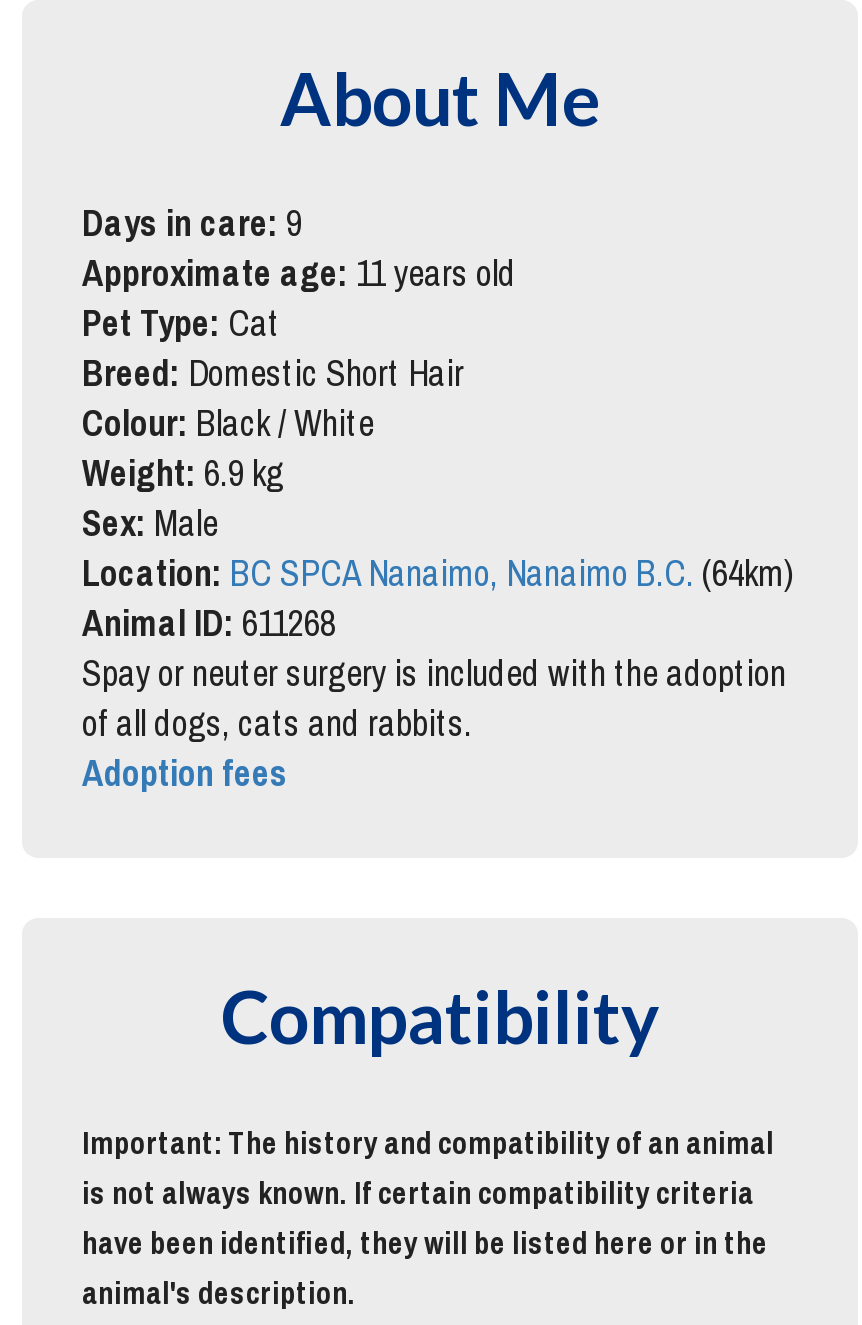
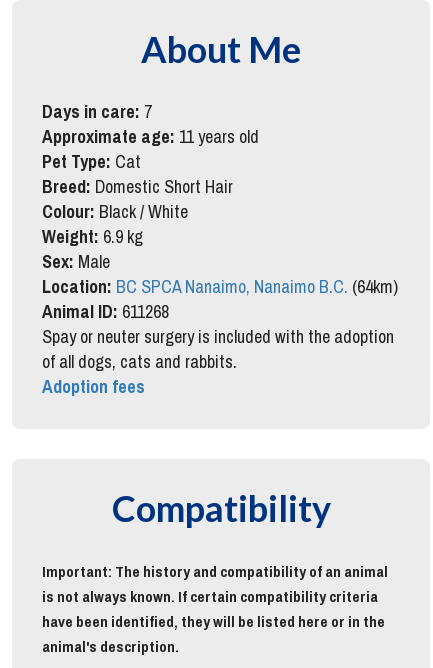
- Days in care: 9
+ Days in care: 7
